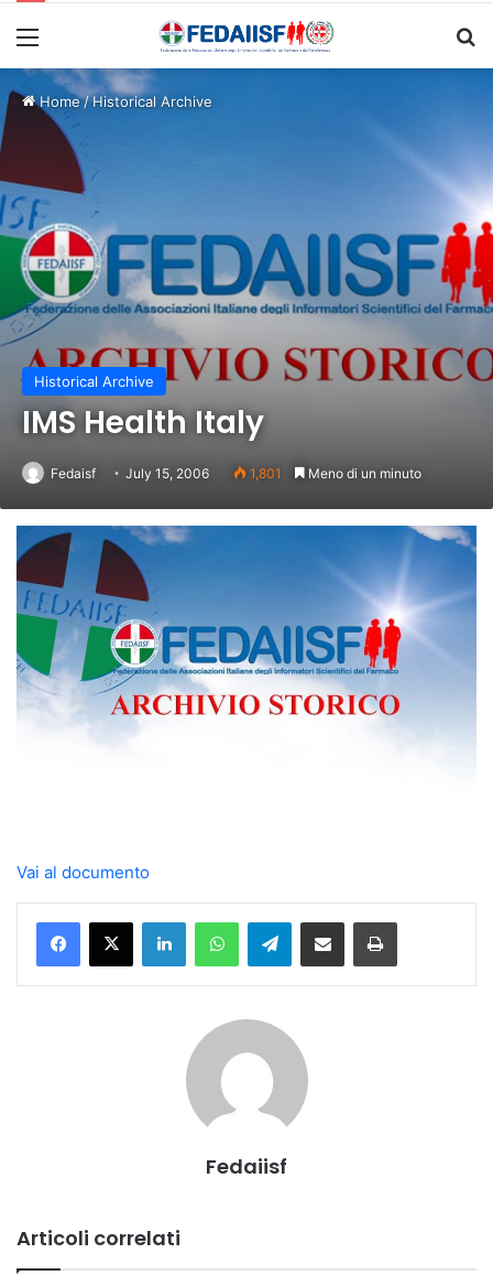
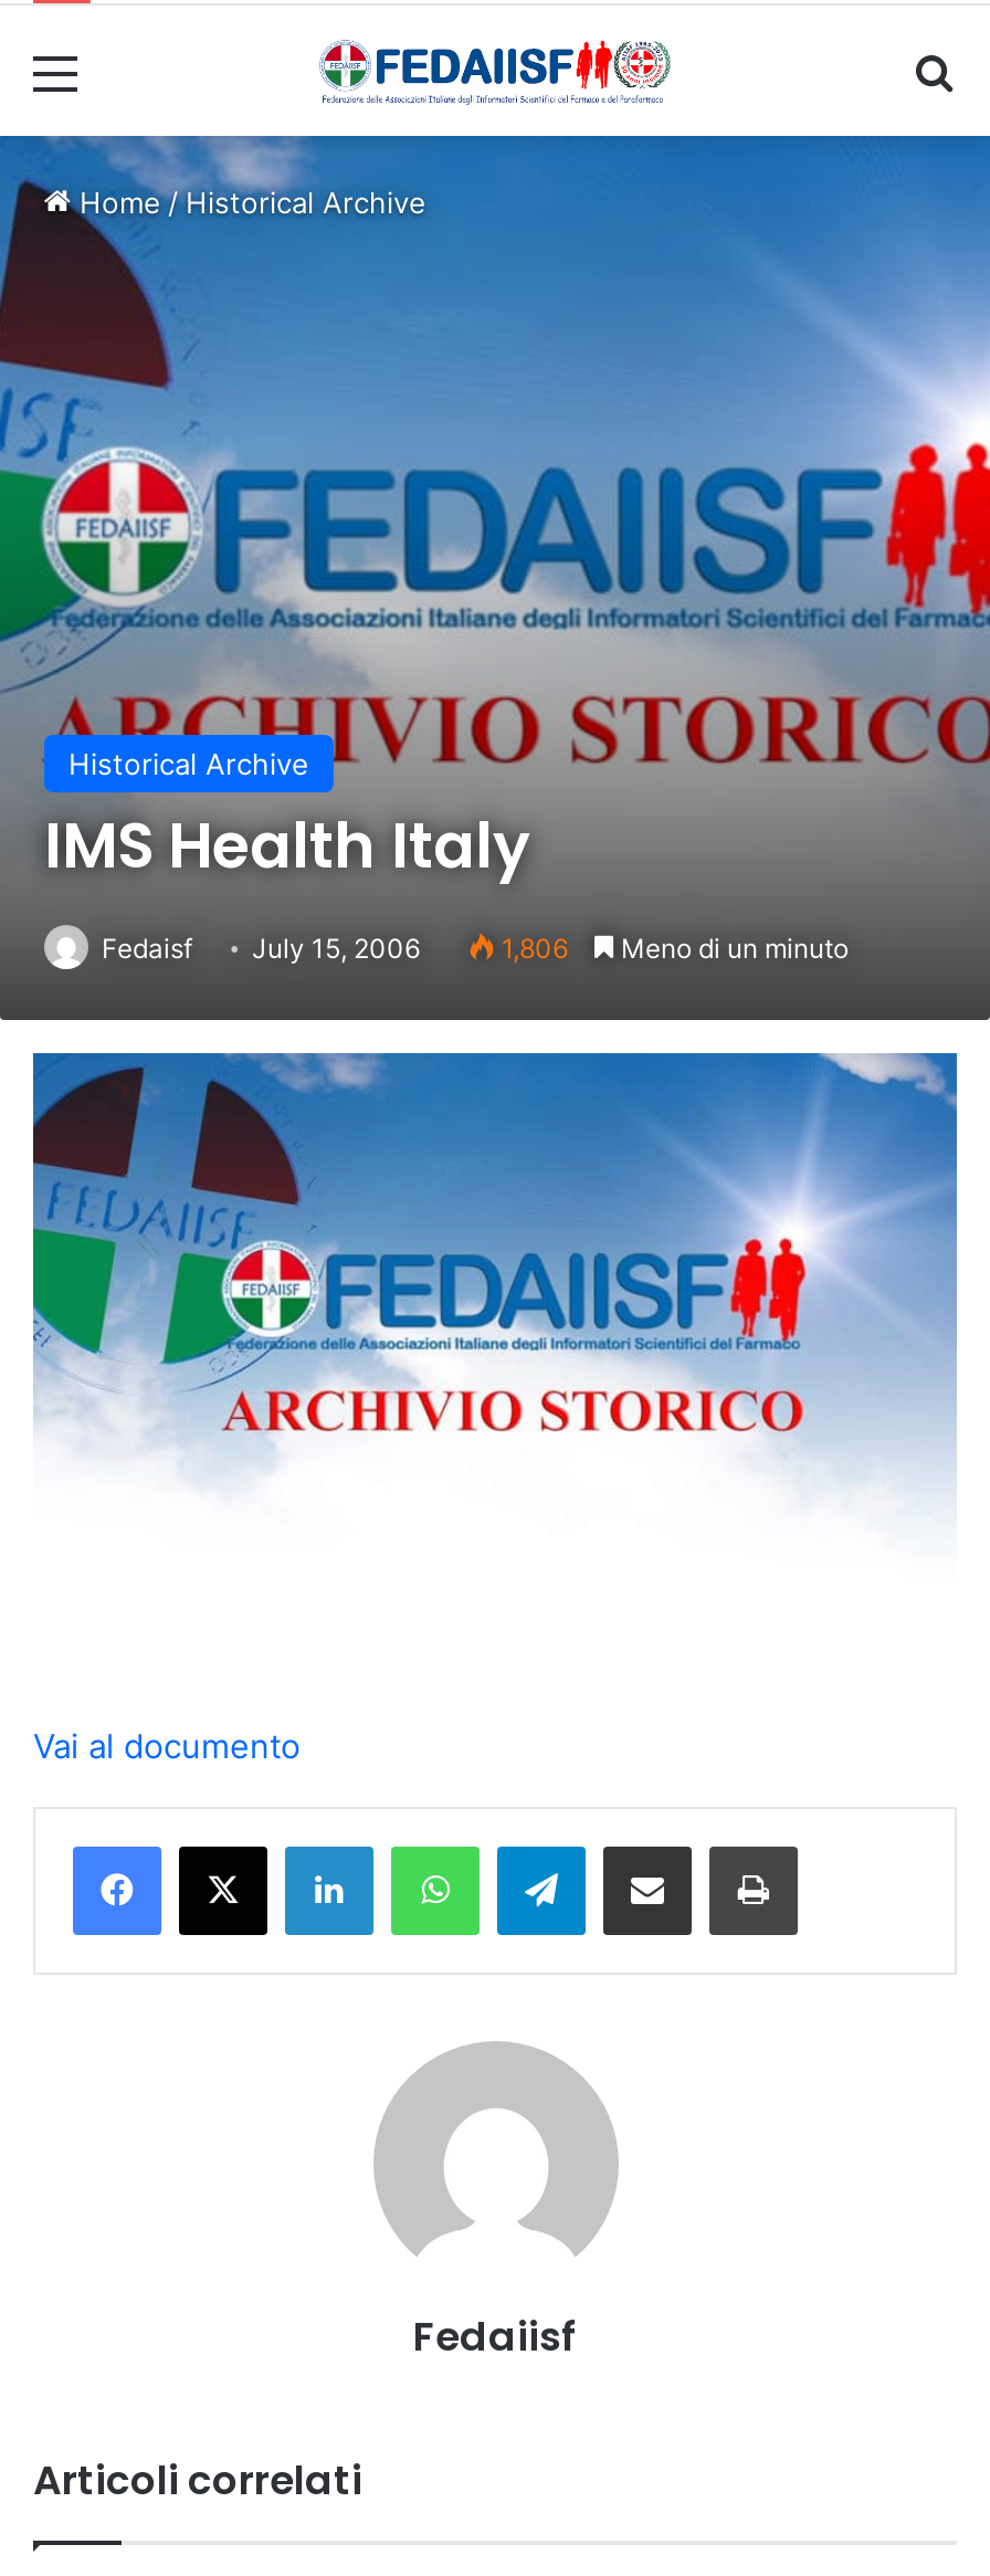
- 1,801 Meno di un minuto
+ 1,806 Meno di un minuto
